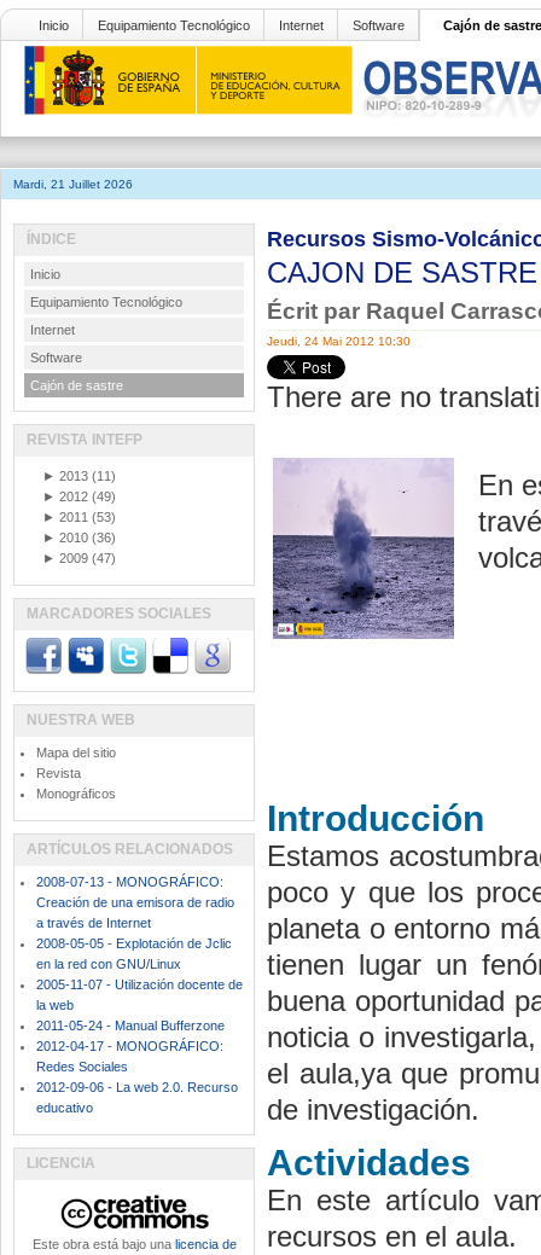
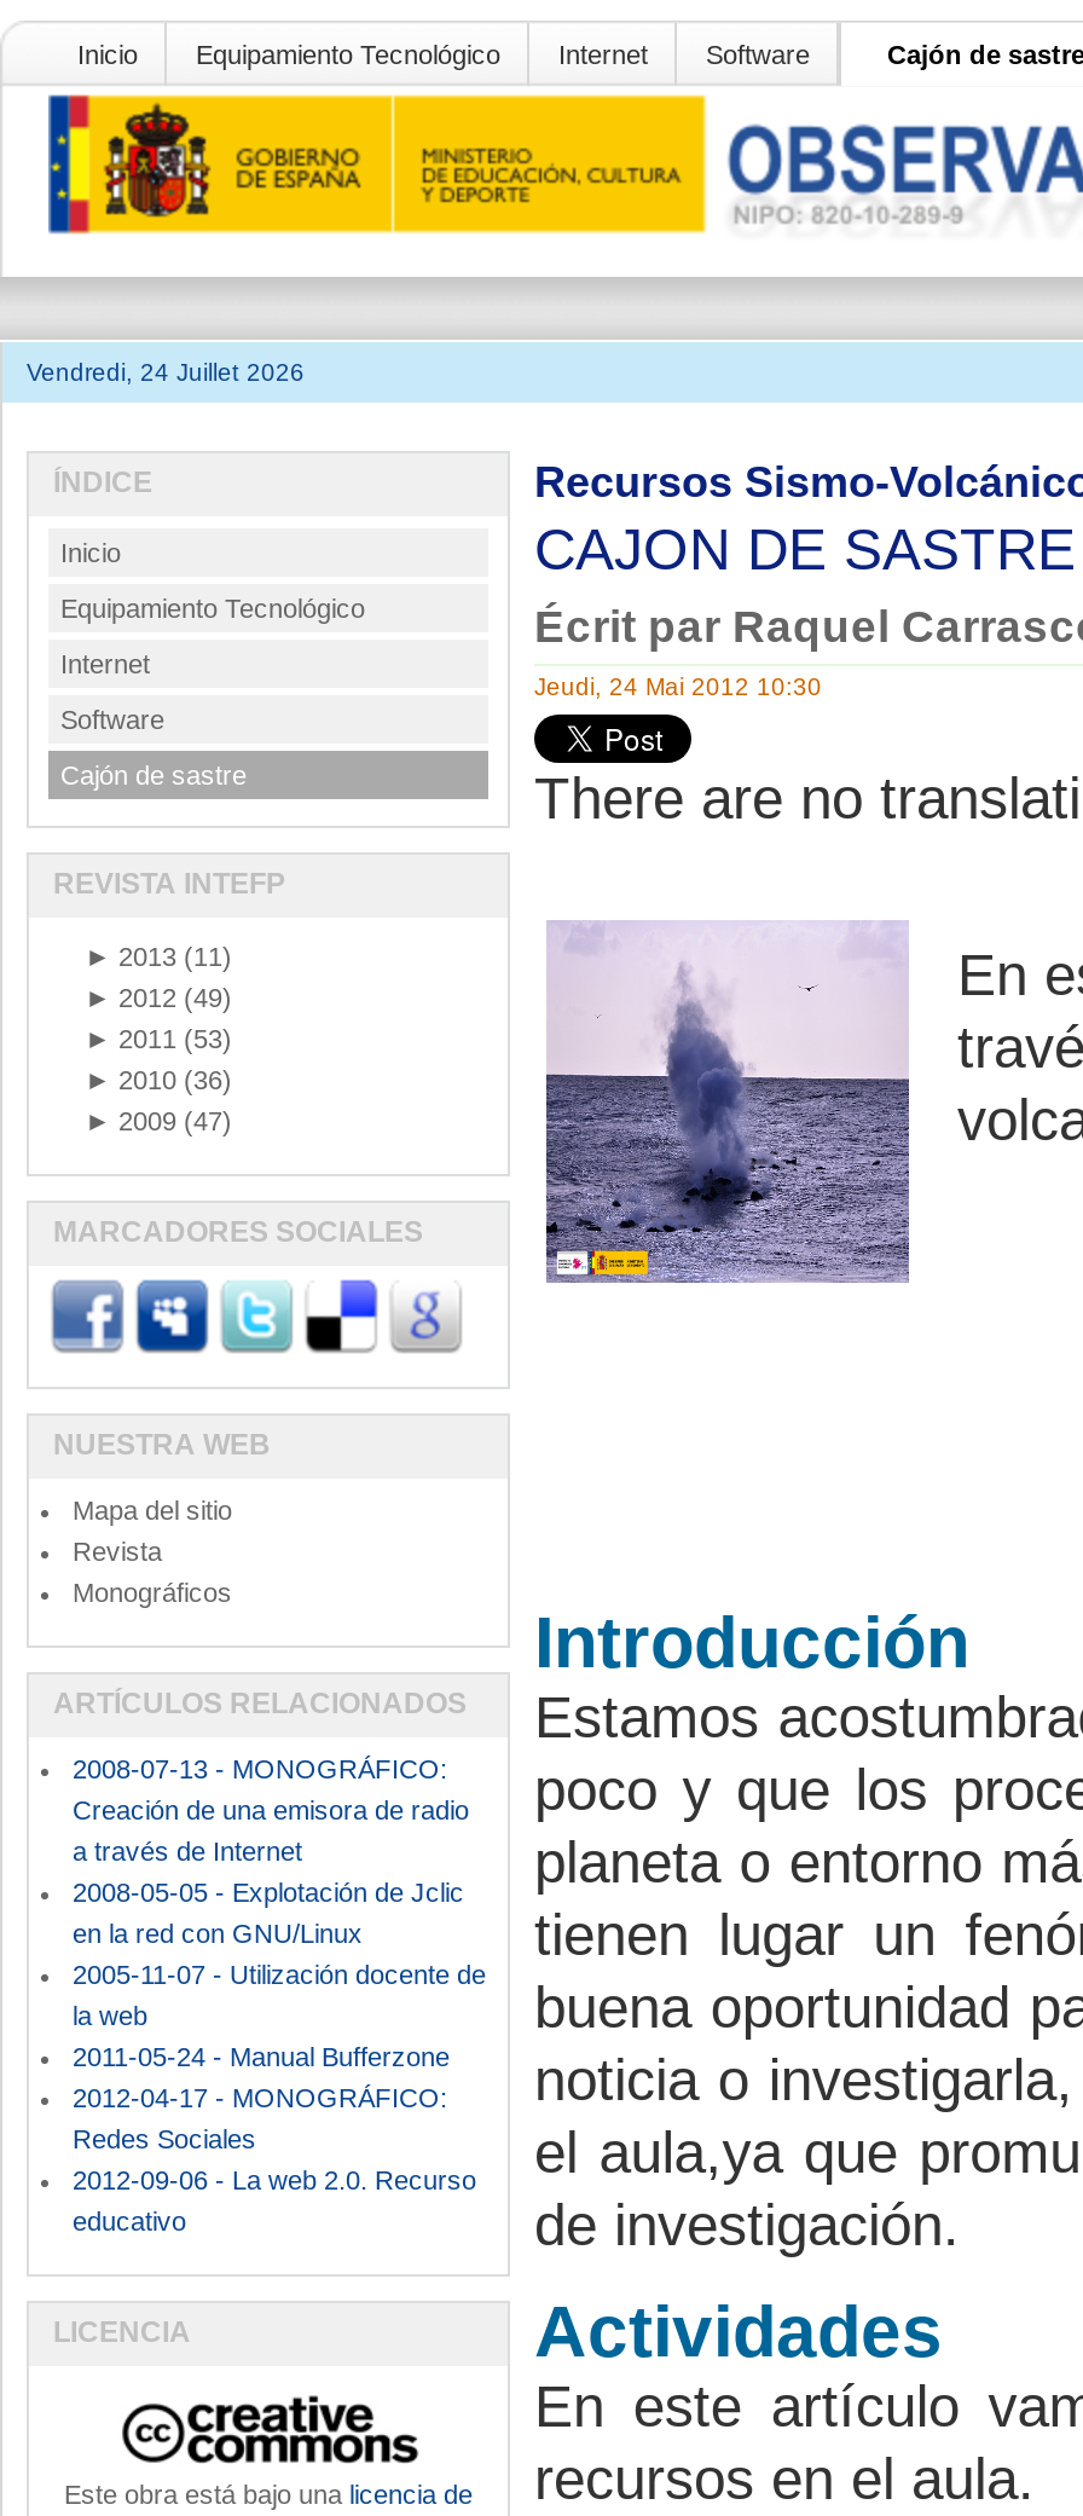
- Mardi, 21 Juillet 2026
+ Vendredi, 24 Juillet 2026
